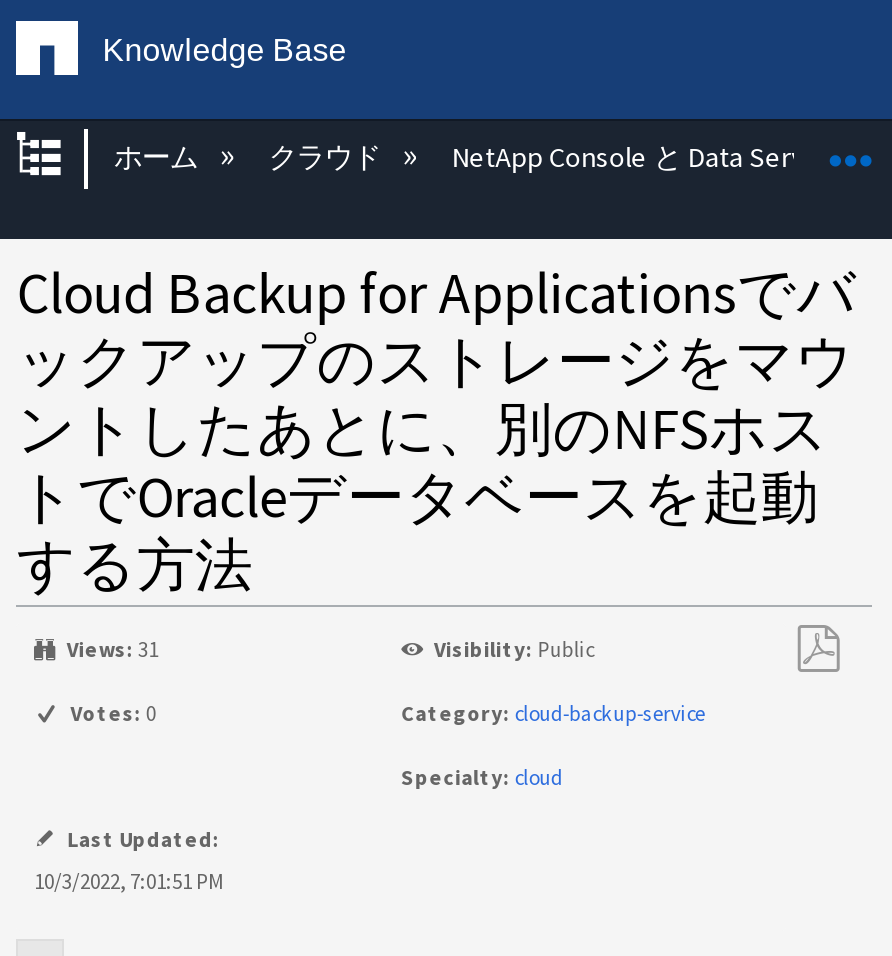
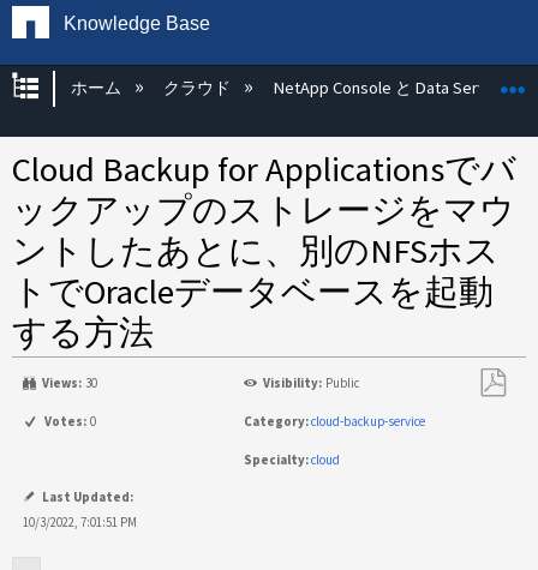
- Views: 31
+ Views: 30
